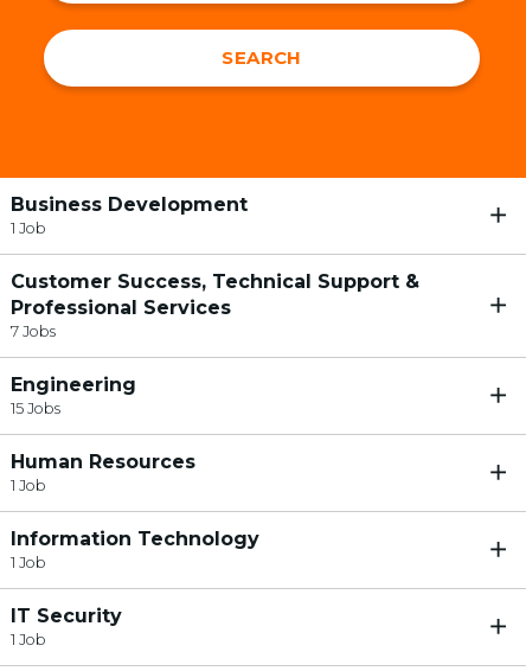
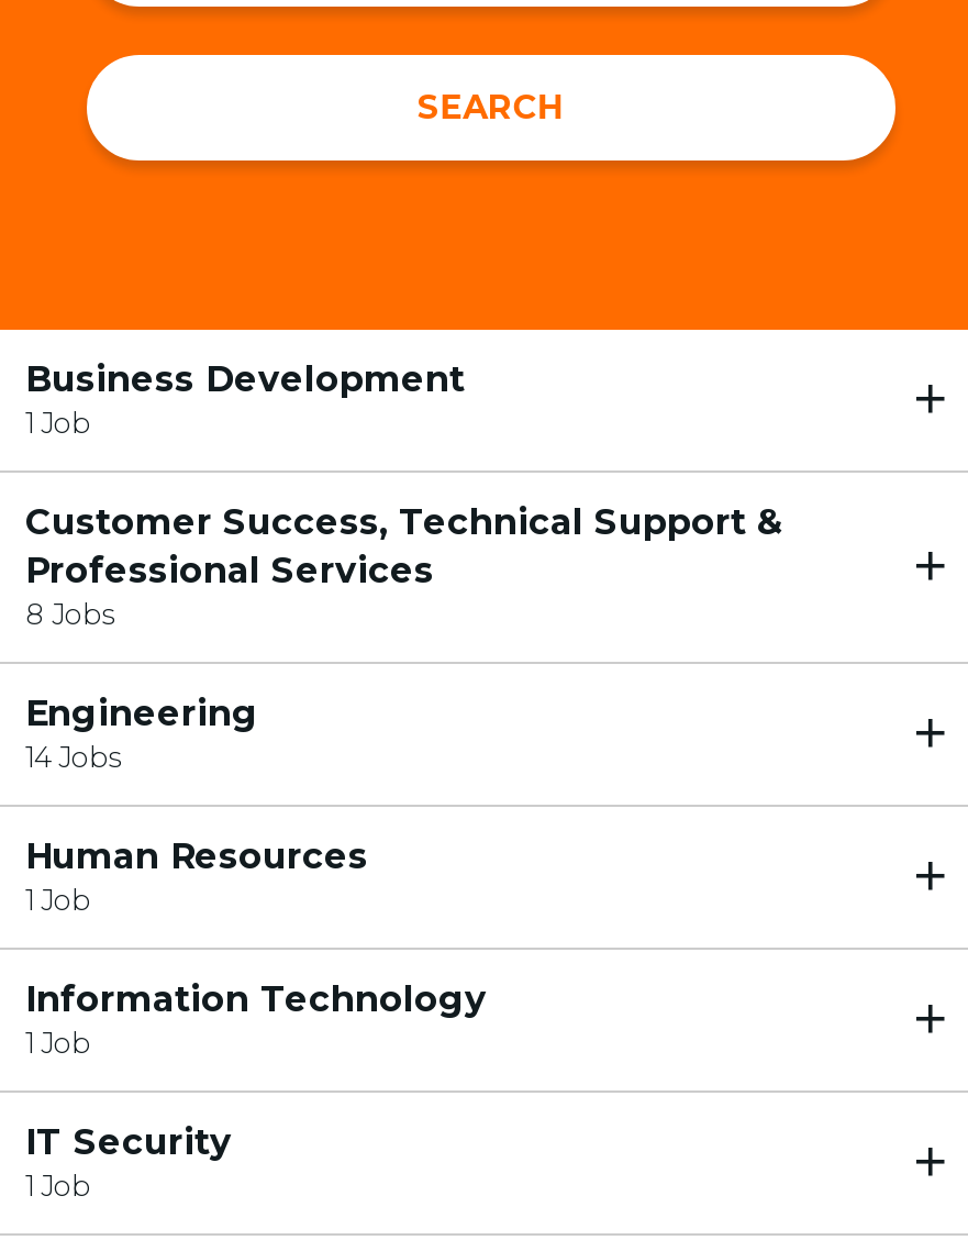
- 7 Jobs
+ 8 Jobs

- 15 Jobs
+ 14 Jobs
